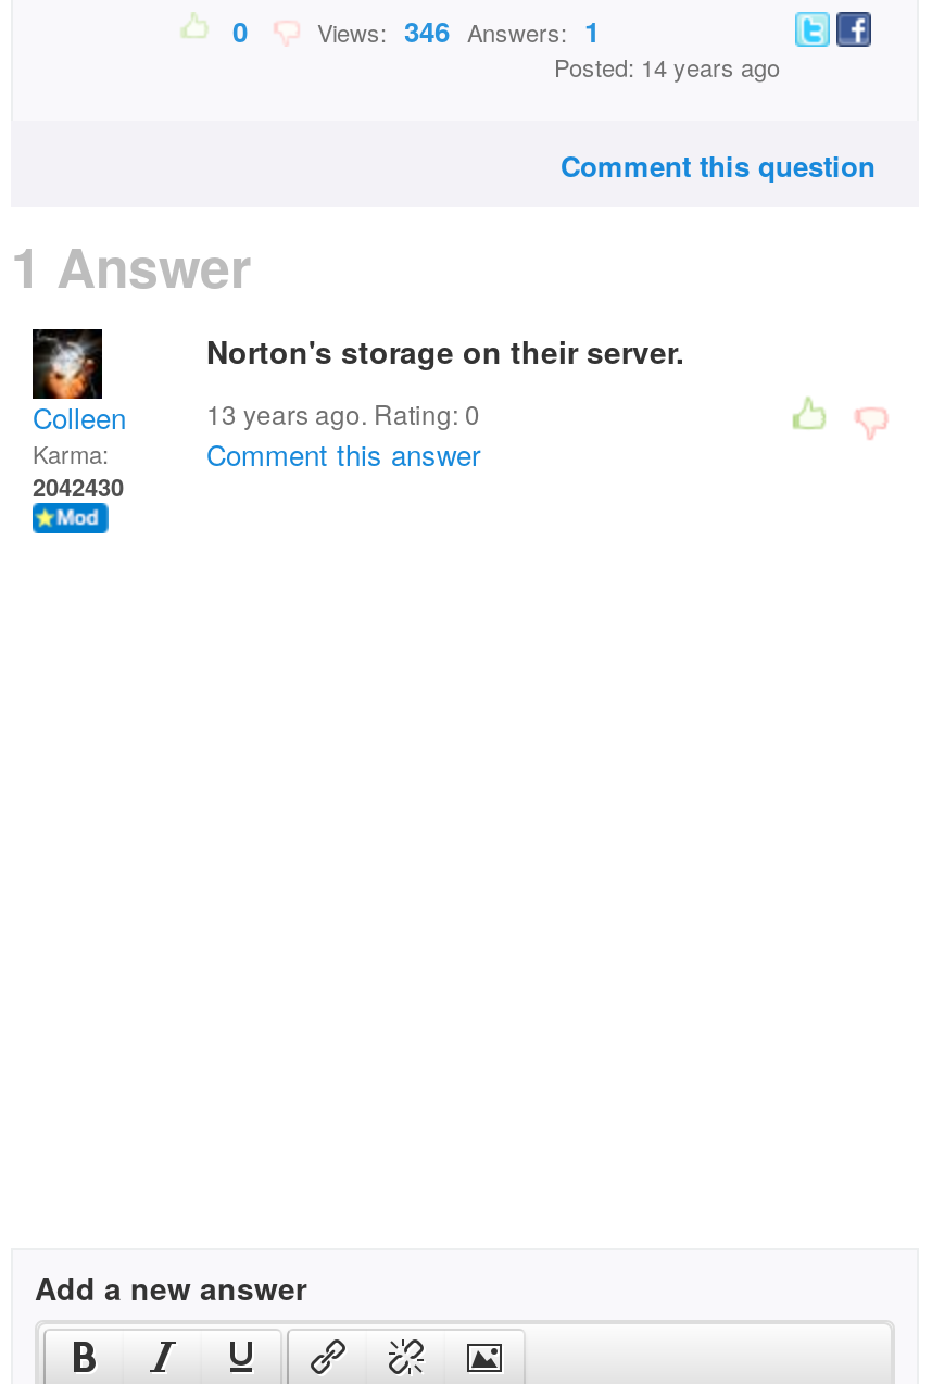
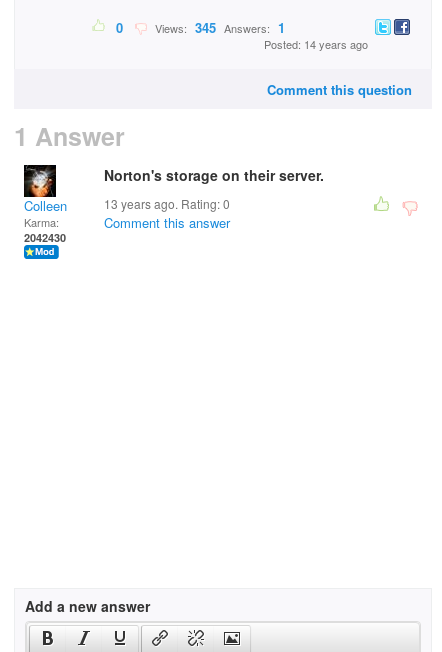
- Views: 346 Answers: 1
+ Views: 345 Answers: 1
